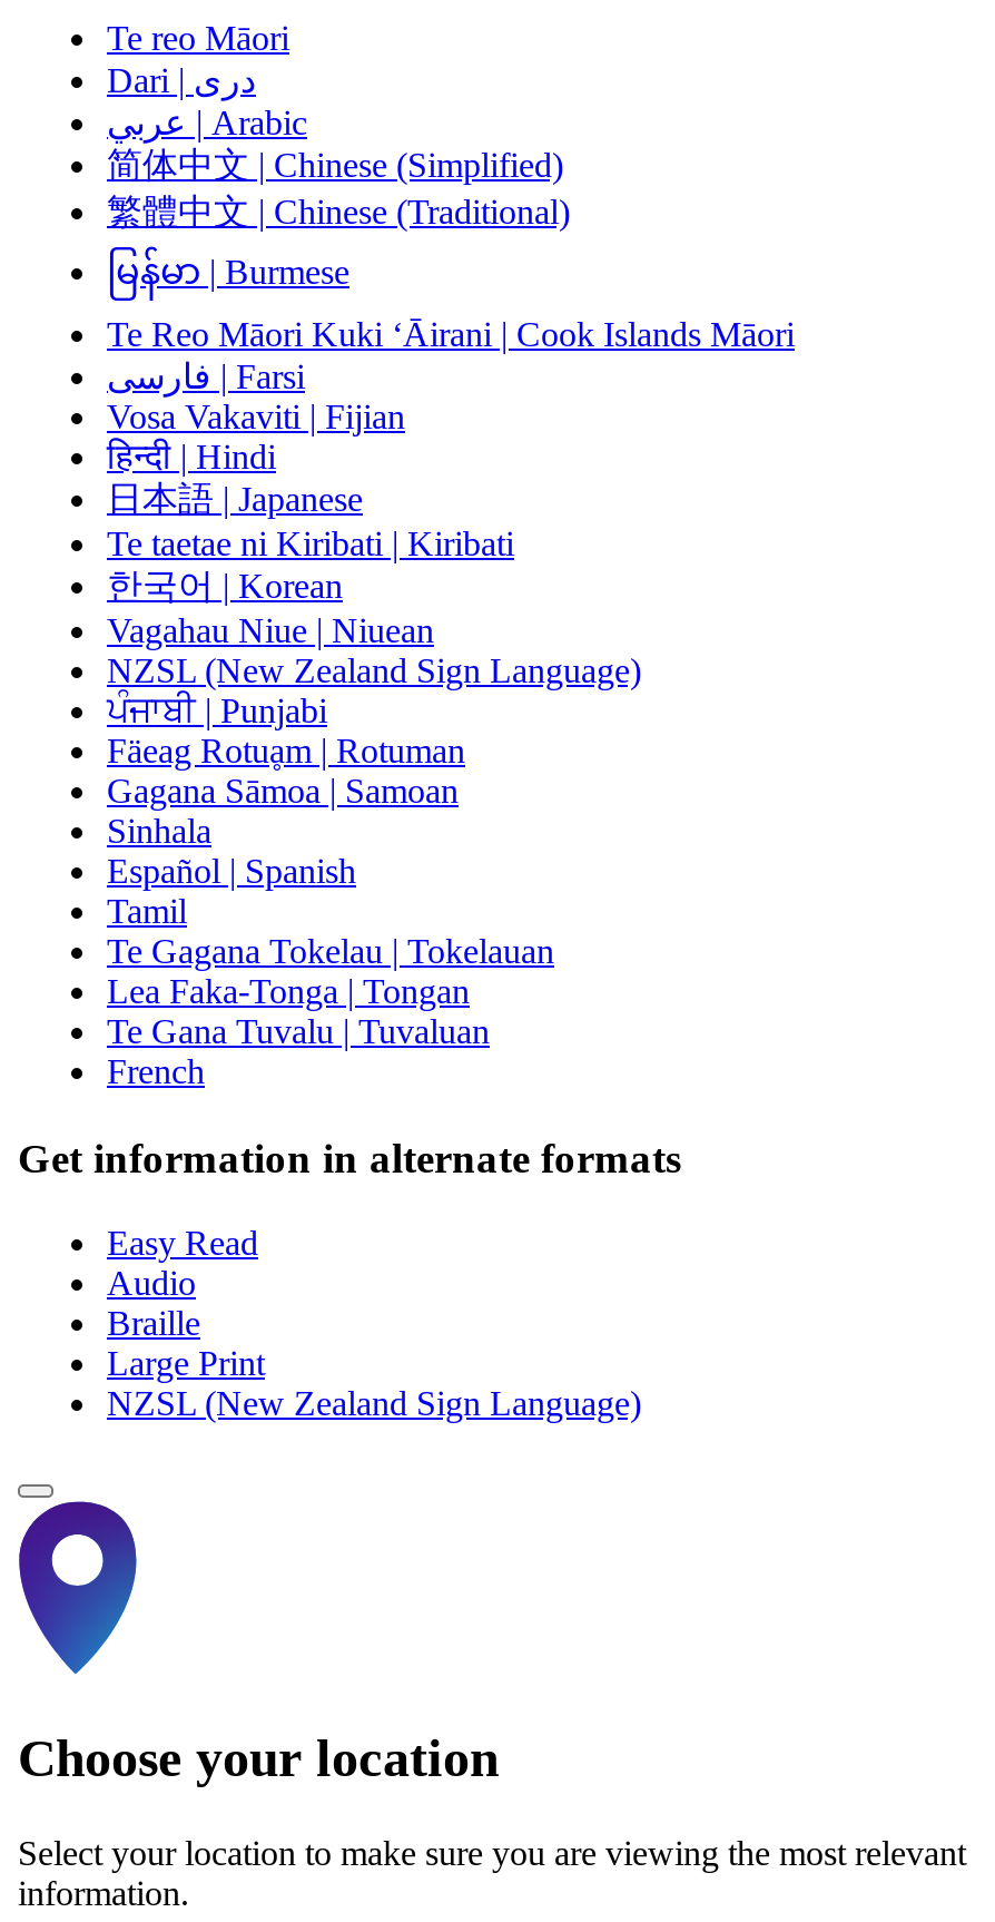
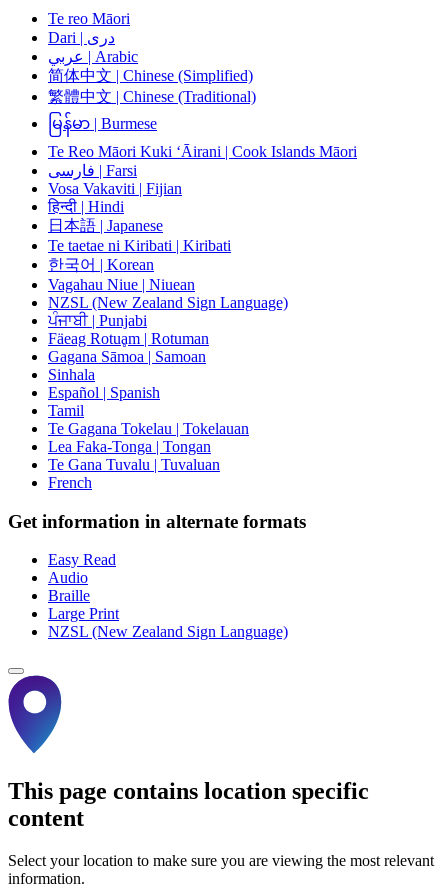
- Choose your location
+ This page contains location specific
+ content
